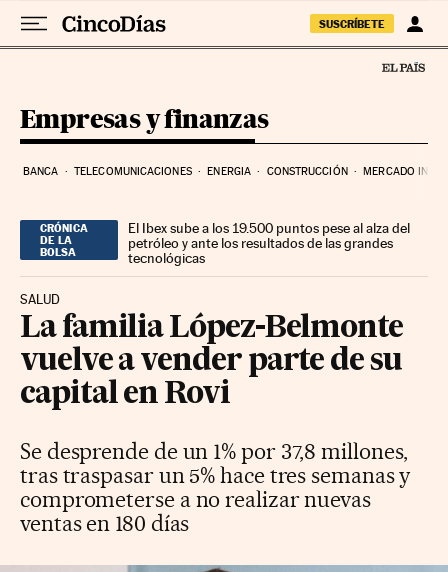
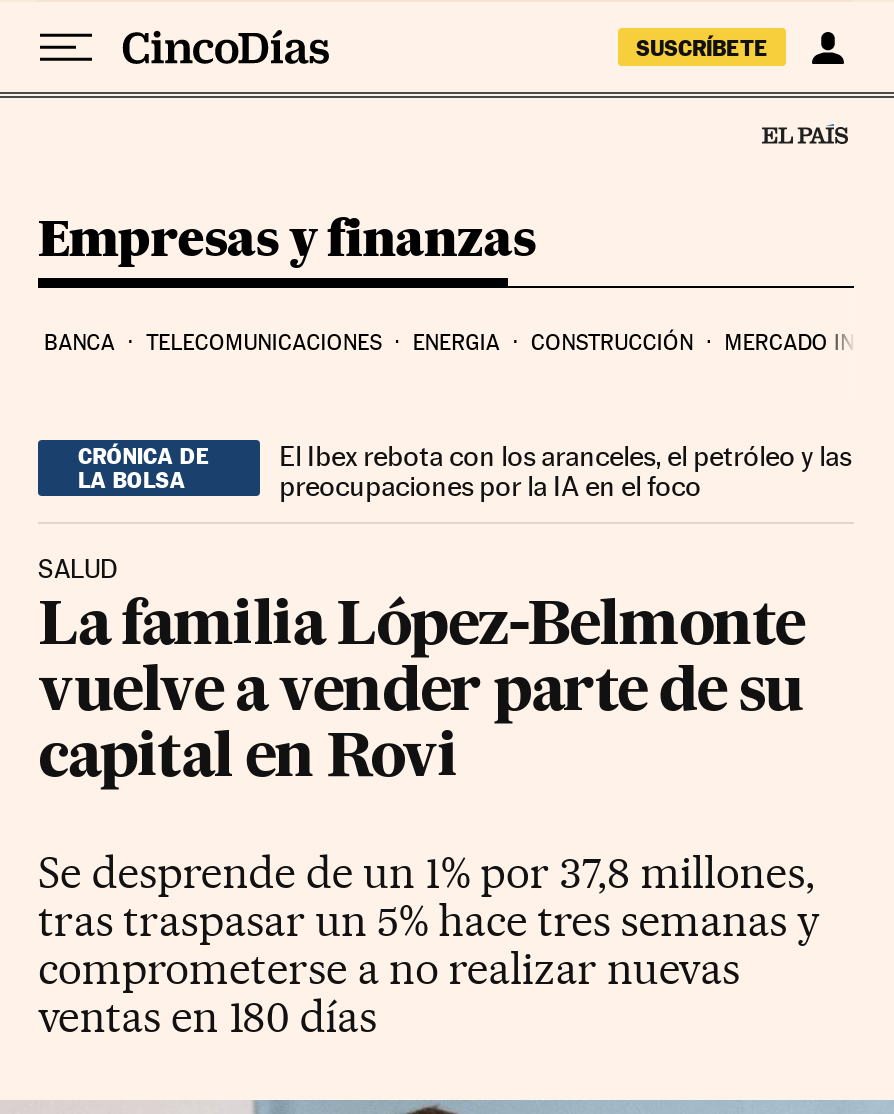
- El Ibex sube a los 19.500 puntos pese al alza del
- petróleo y ante los resultados de las grandes
- tecnológicas
+ El Ibex rebota con los aranceles, el petróleo y las
+ preocupaciones por la IA en el foco
